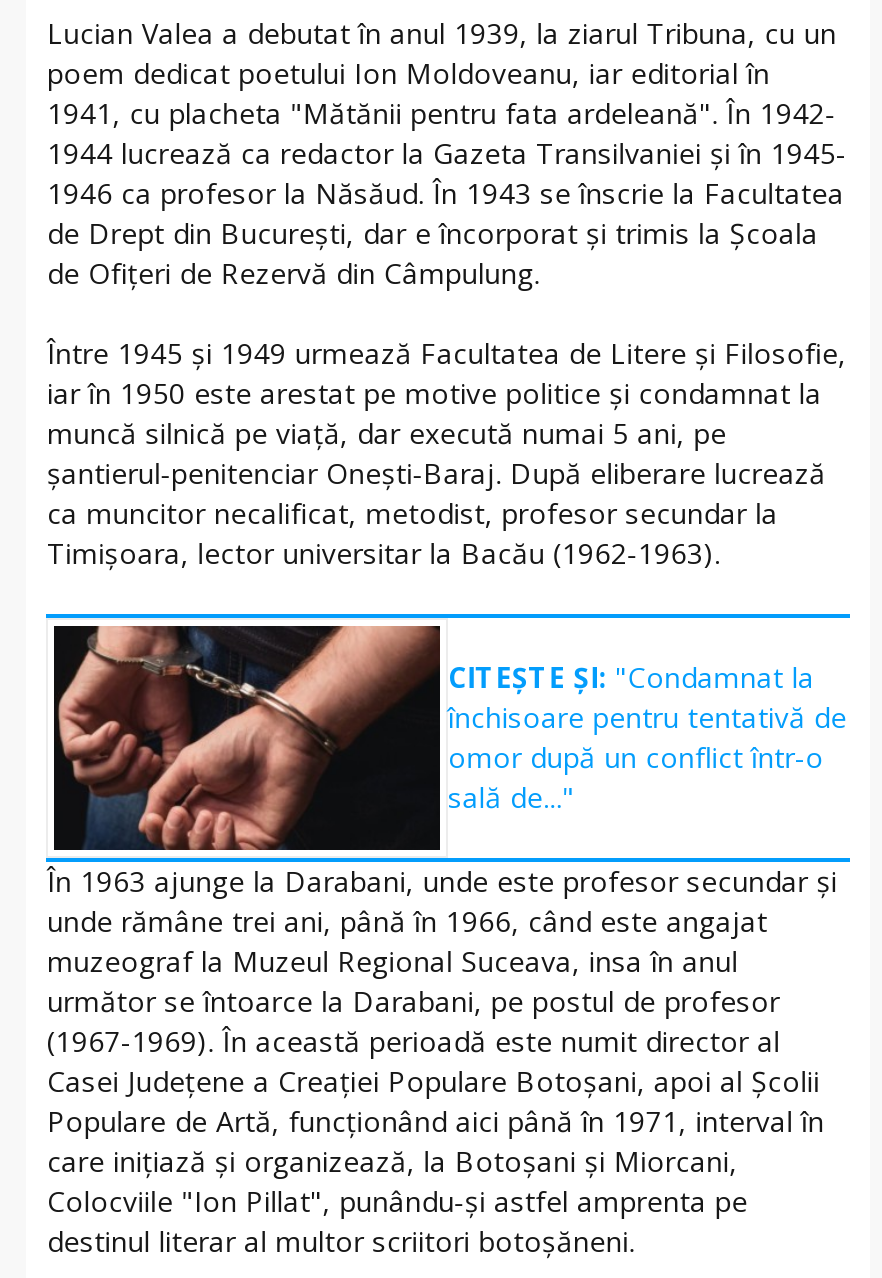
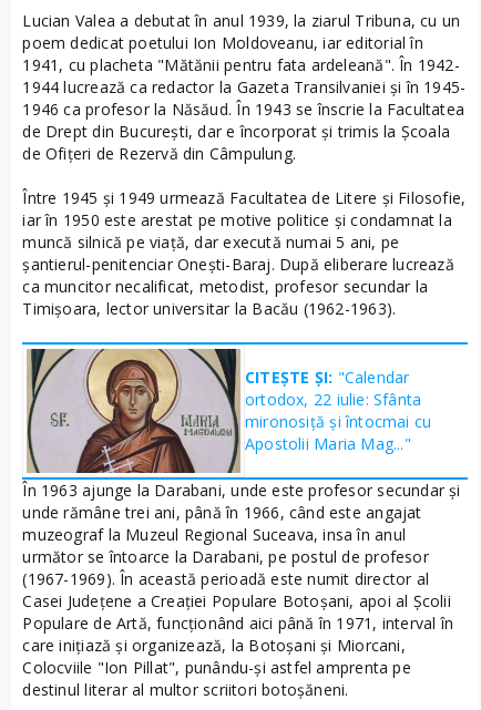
- [image]
- CITEȘTE ȘI: "Condamnat la
- închisoare pentru tentativă de
- omor după un conflict într-o
- sală de..."
+ [image]
+ CITEȘTE ȘI: "Calendar
+ ortodox, 22 iulie: Sfânta
+ mironosiţă şi întocmai cu
+ Apostolii Maria Mag..."
